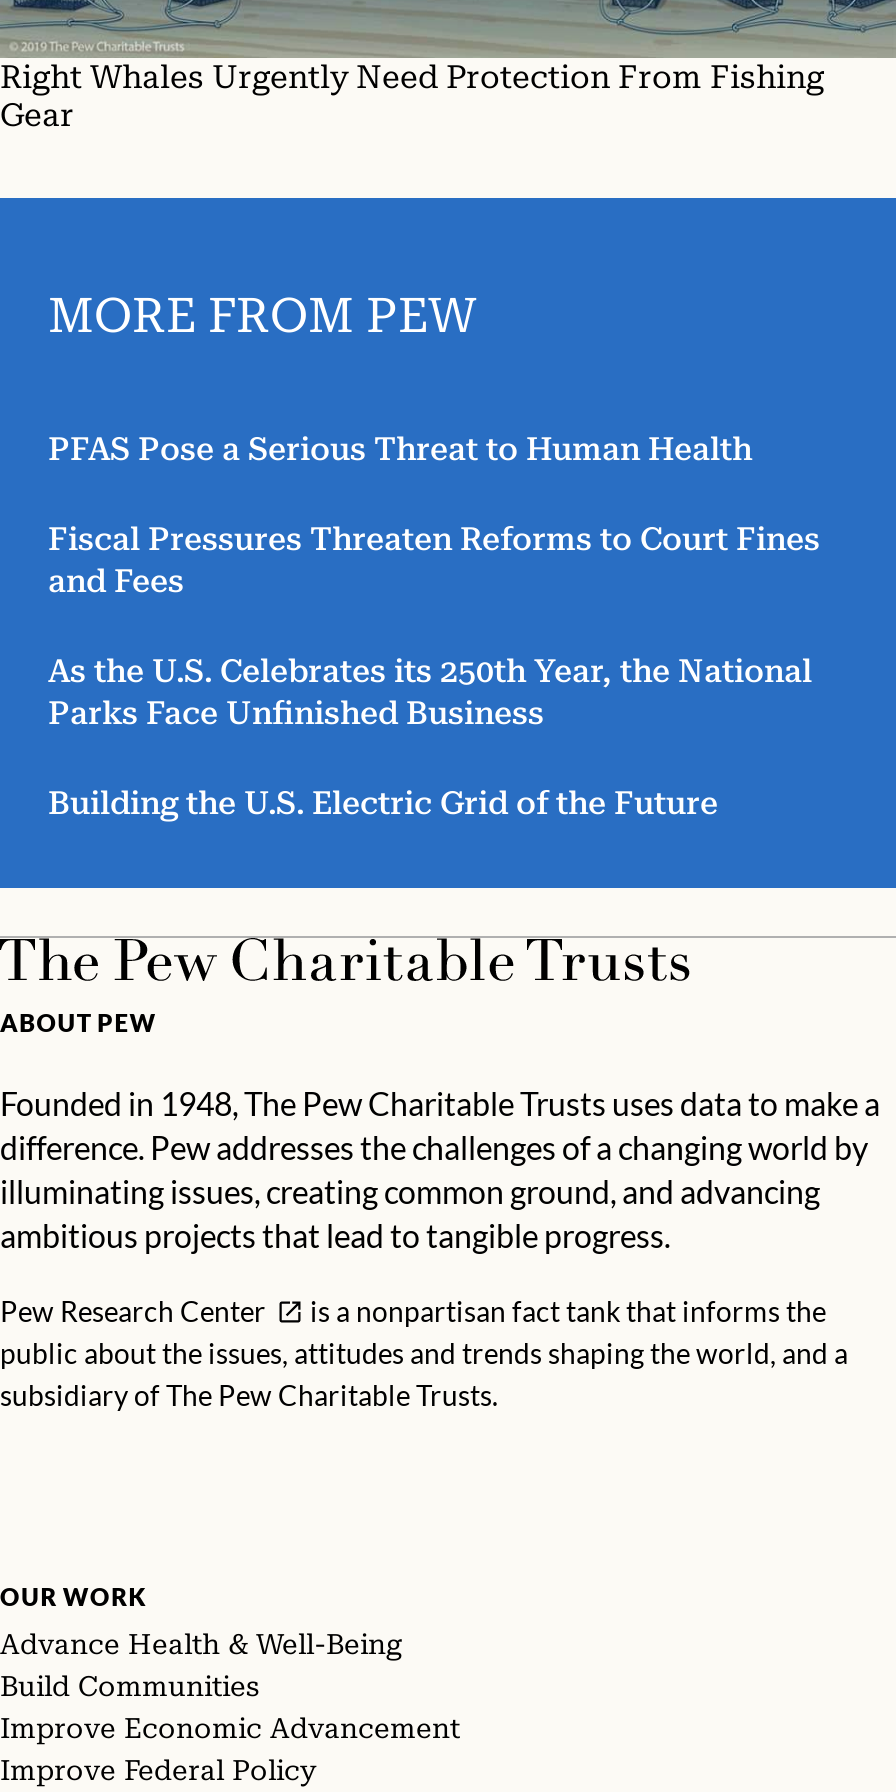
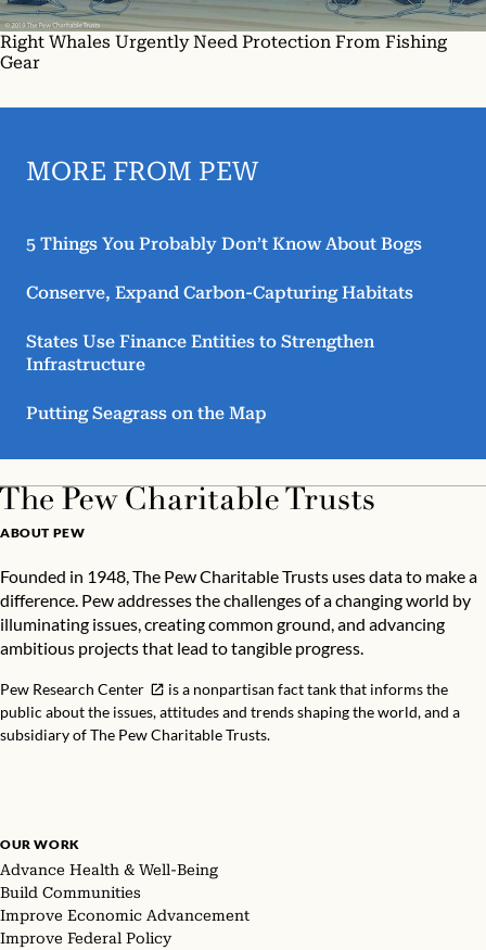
- PFAS Pose a Serious Threat to Human Health
+ 5 Things You Probably Don’t Know About Bogs

- Fiscal Pressures Threaten Reforms to Court Fines
- and Fees
+ Conserve, Expand Carbon-Capturing Habitats

- As the U.S. Celebrates its 250th Year, the National
- Parks Face Unfinished Business
+ States Use Finance Entities to Strengthen
+ Infrastructure

- Building the U.S. Electric Grid of the Future
+ Putting Seagrass on the Map
